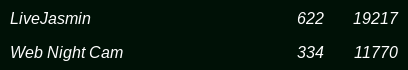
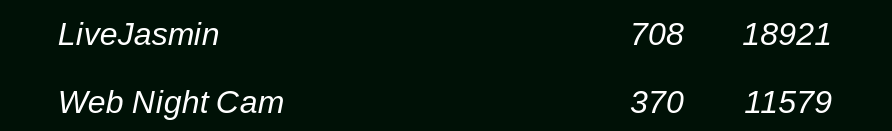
- 622
+ 708

- 19217
+ 18921

- 334
+ 370

- 11770
+ 11579
